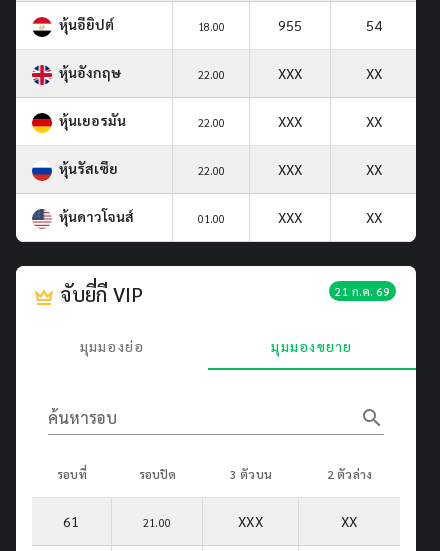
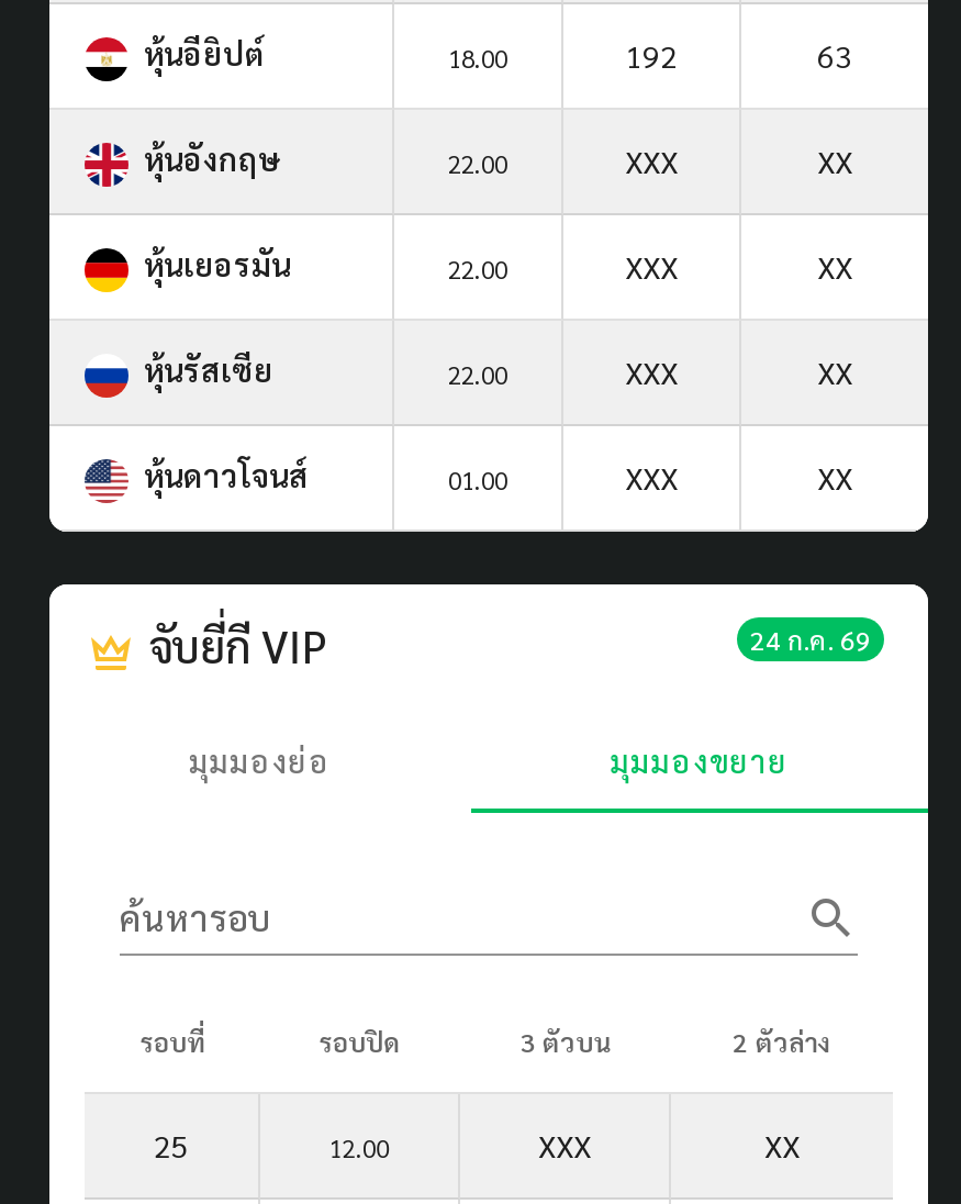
- 955
+ 192

- 54
+ 63

- 21 ก.ค. 69
+ 24 ก.ค. 69

- 61
+ 25

- 21.00
+ 12.00
